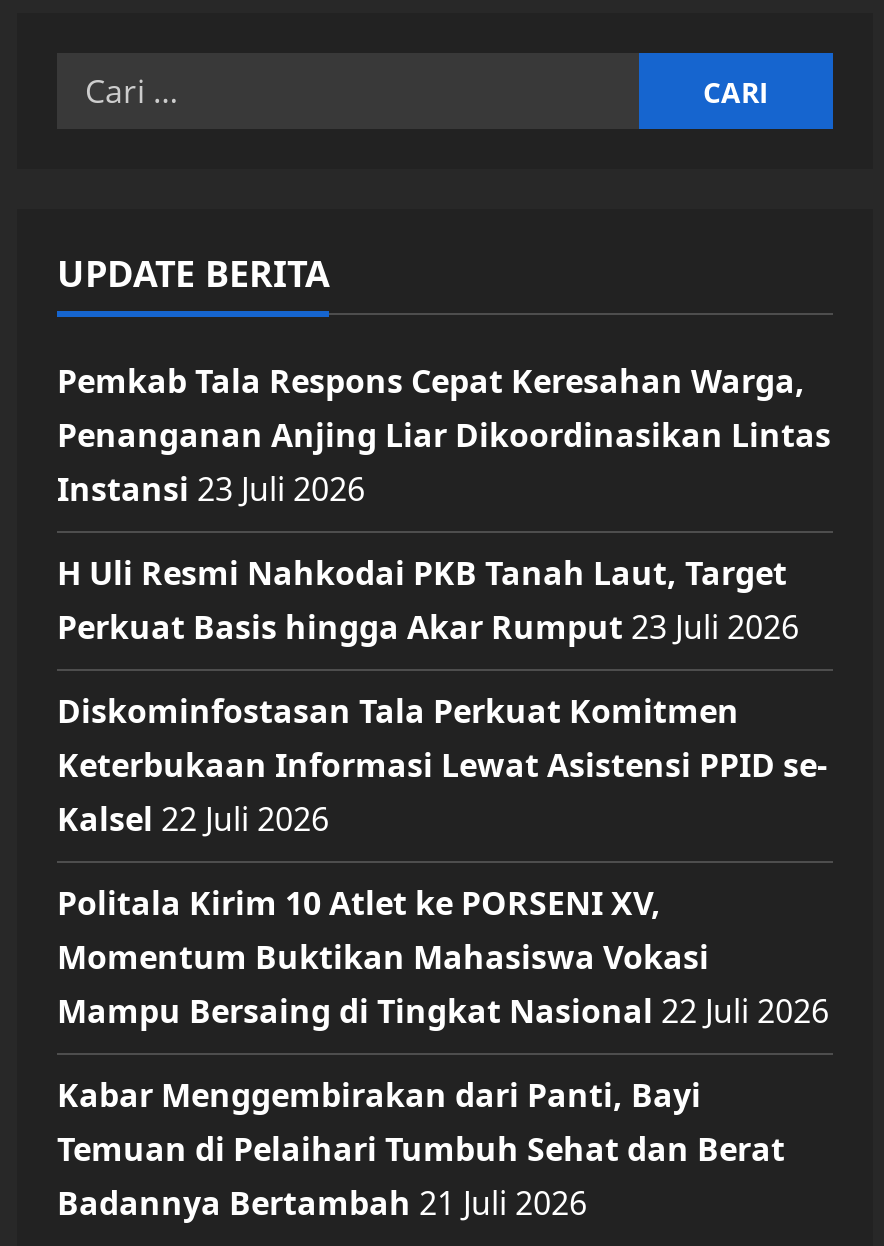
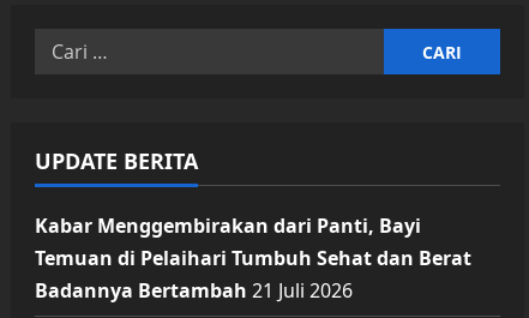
- Pemkab Tala Respons Cepat Keresahan Warga,
- Penanganan Anjing Liar Dikoordinasikan Lintas
- Instansi 23 Juli 2026
- H Uli Resmi Nahkodai PKB Tanah Laut, Target
- Perkuat Basis hingga Akar Rumput 23 Juli 2026
- Diskominfostasan Tala Perkuat Komitmen
- Keterbukaan Informasi Lewat Asistensi PPID se-
- Kalsel 22 Juli 2026
- Politala Kirim 10 Atlet ke PORSENI XV,
- Momentum Buktikan Mahasiswa Vokasi
- Mampu Bersaing di Tingkat Nasional 22 Juli 2026
